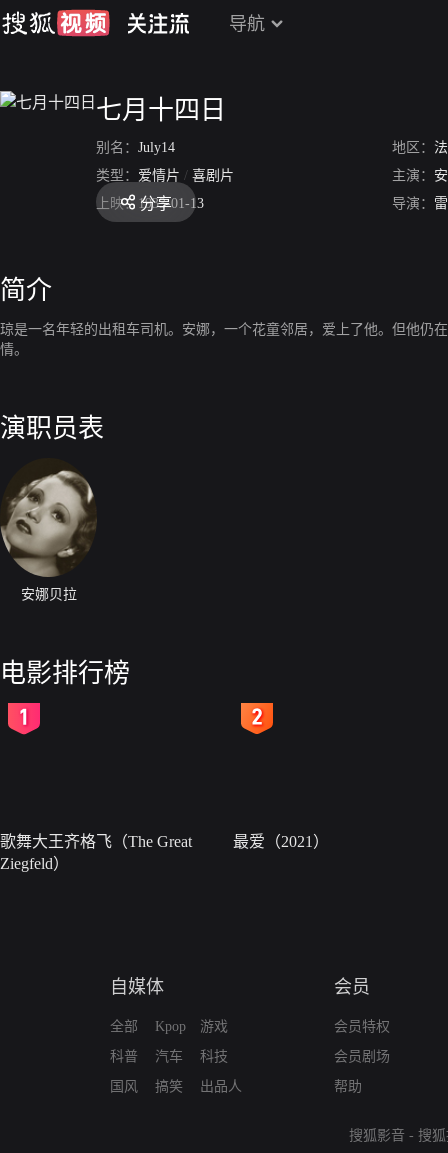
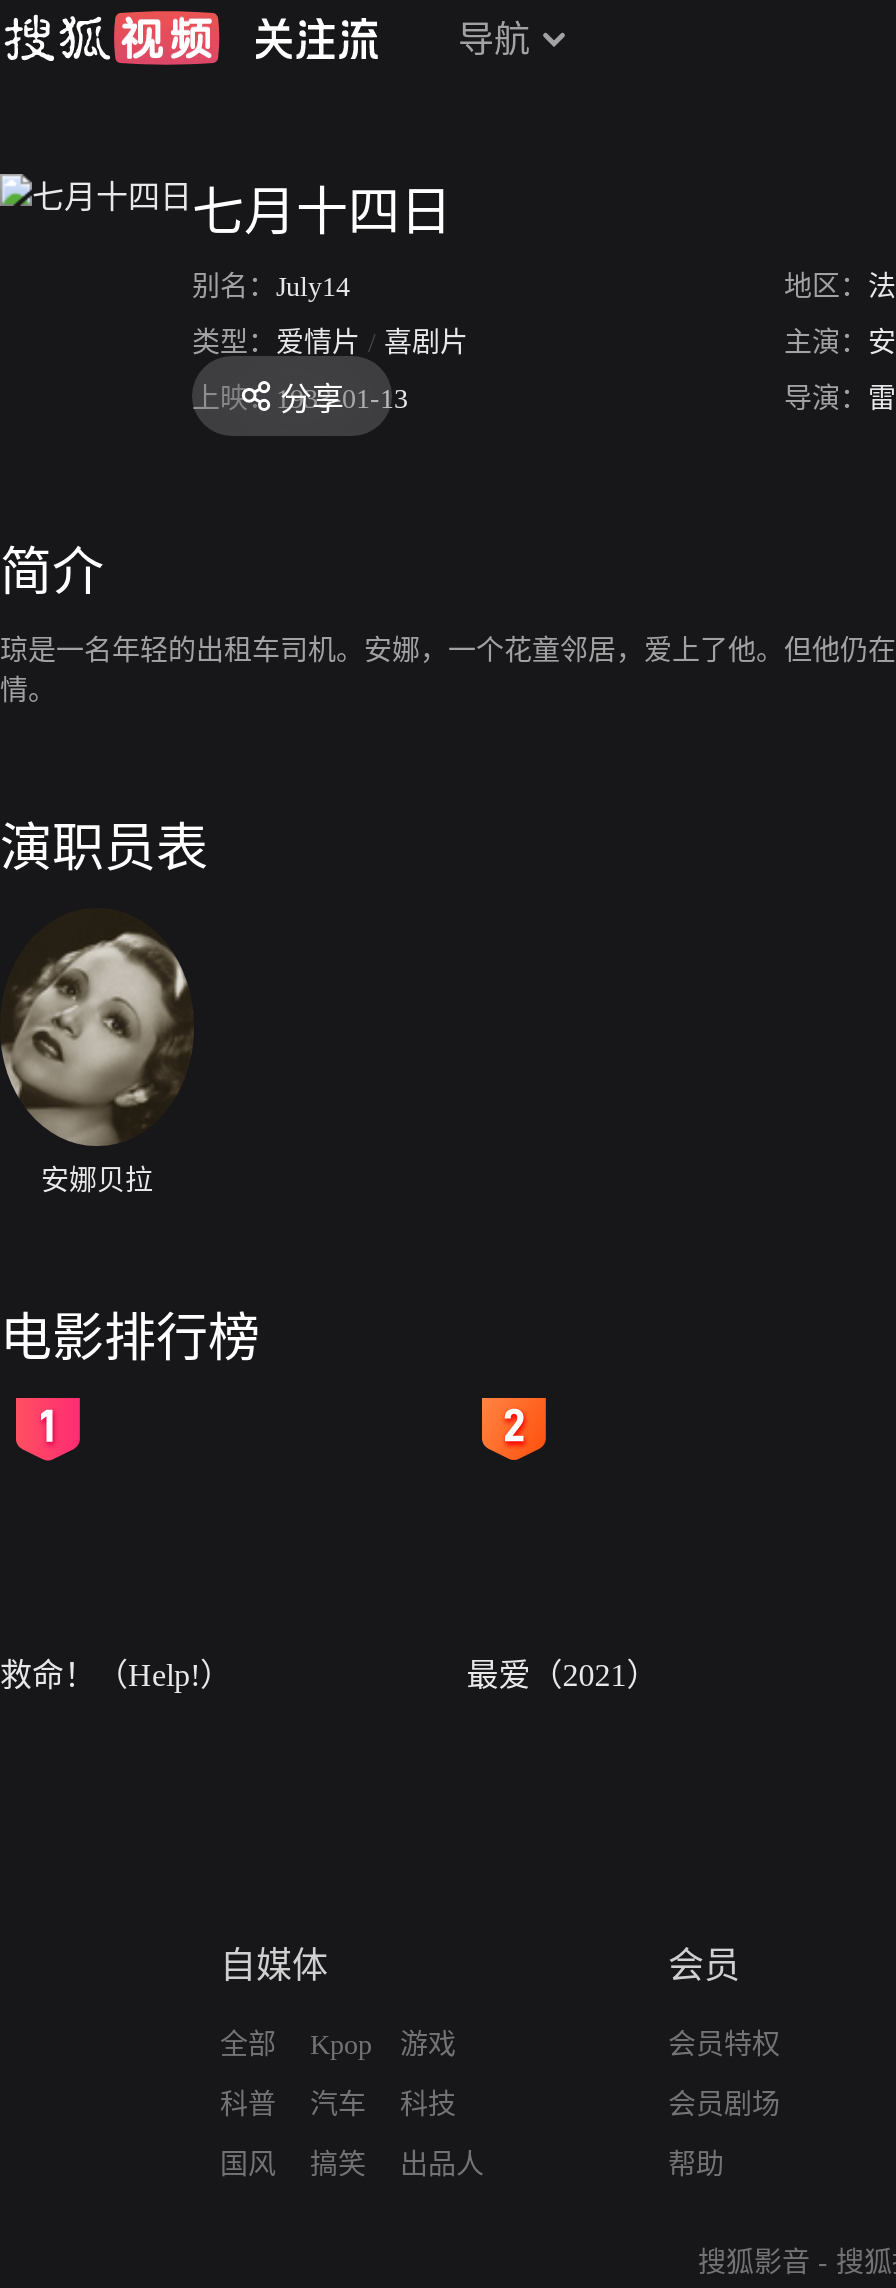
- 歌舞大王齐格飞（The Great
- Ziegfeld）
+ 救命！（Help!）
